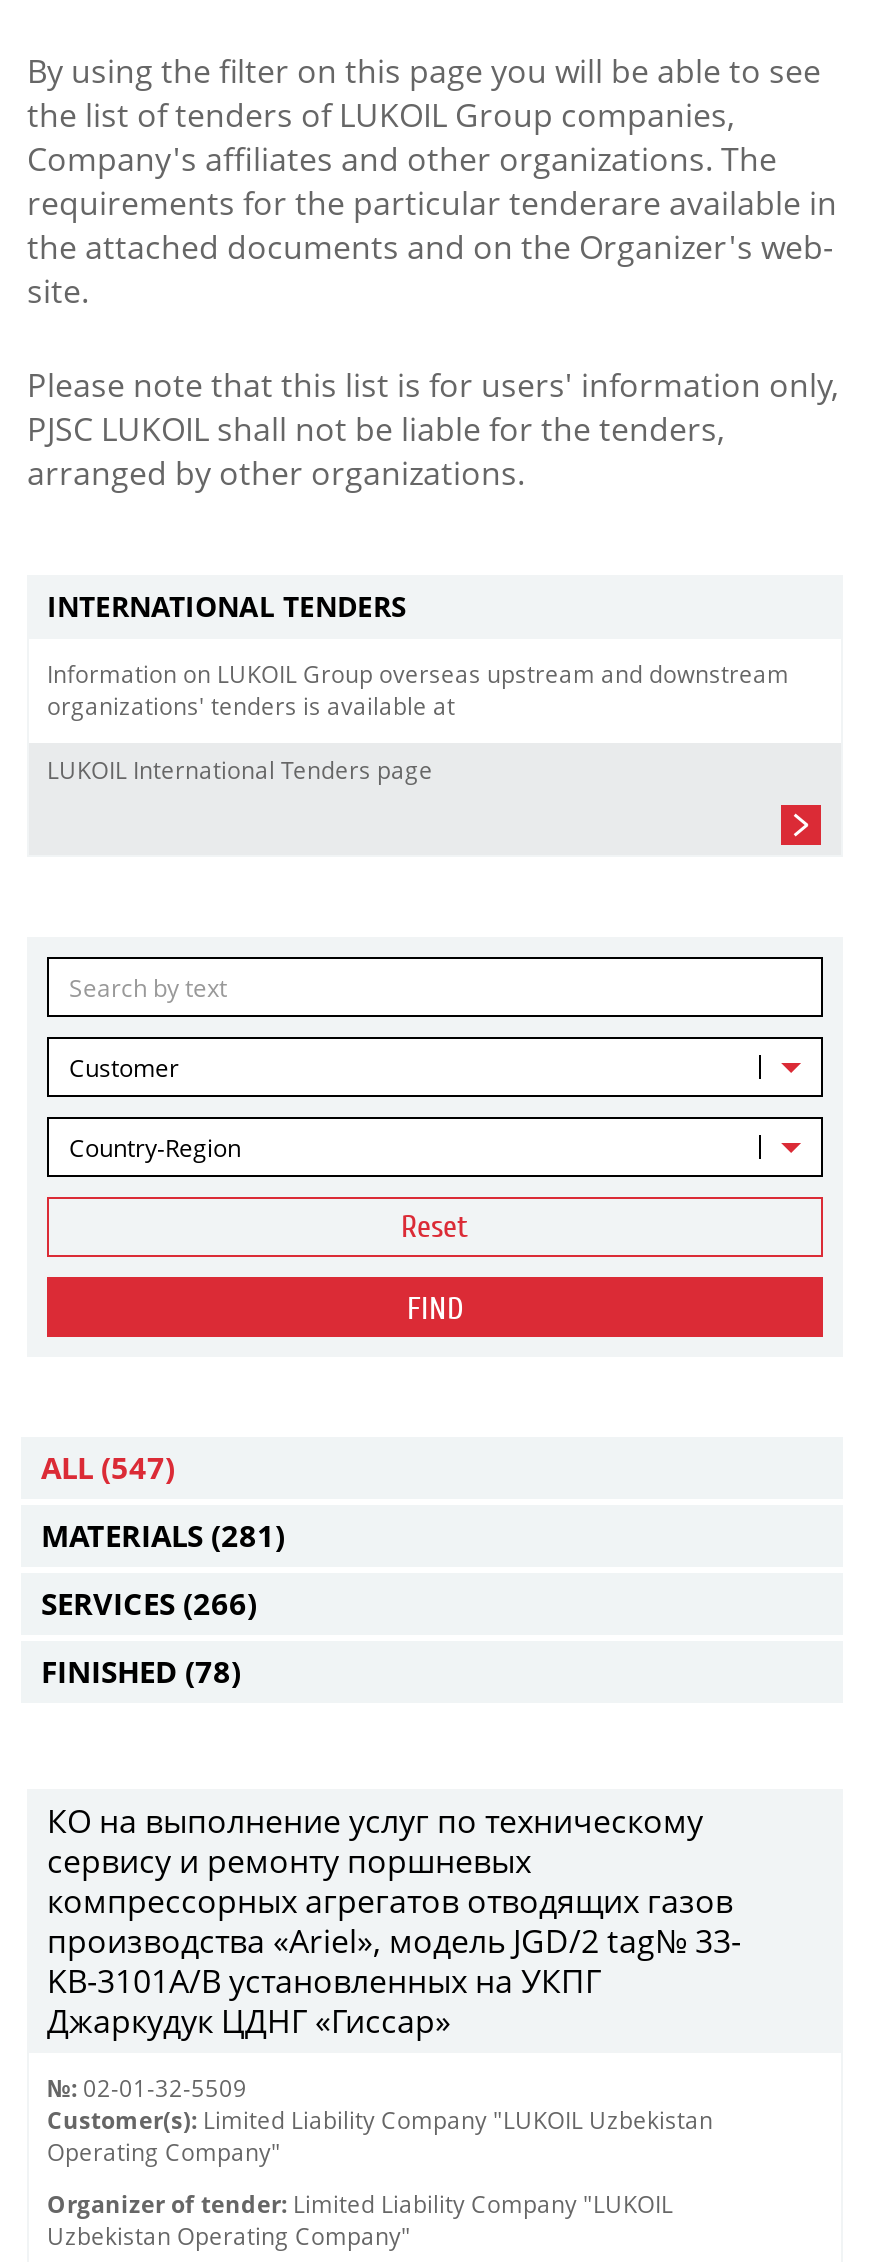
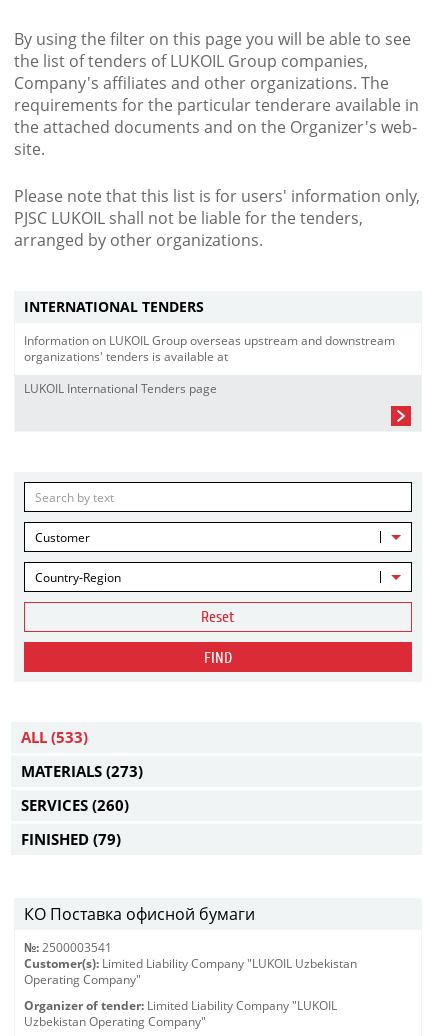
- ALL (547)
+ ALL (533)

- MATERIALS (281)
+ MATERIALS (273)

- SERVICES (266)
+ SERVICES (260)

- FINISHED (78)
+ FINISHED (79)

- КО на выполнение услуг по техническому
- сервису и ремонту поршневых
- компрессорных агрегатов отводящих газов
- производства «Ariel», модель JGD/2 tag№ 33-
- KB-3101А/B установленных на УКПГ
- Джаркудук ЦДНГ «Гиссар»
+ КО Поставка офисной бумаги

- №: 02-01-32-5509
+ №: 2500003541
